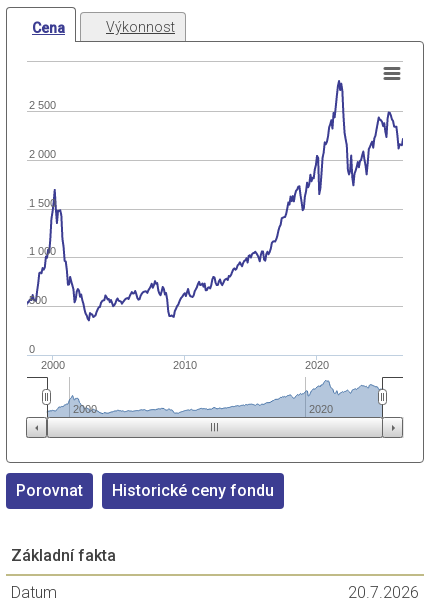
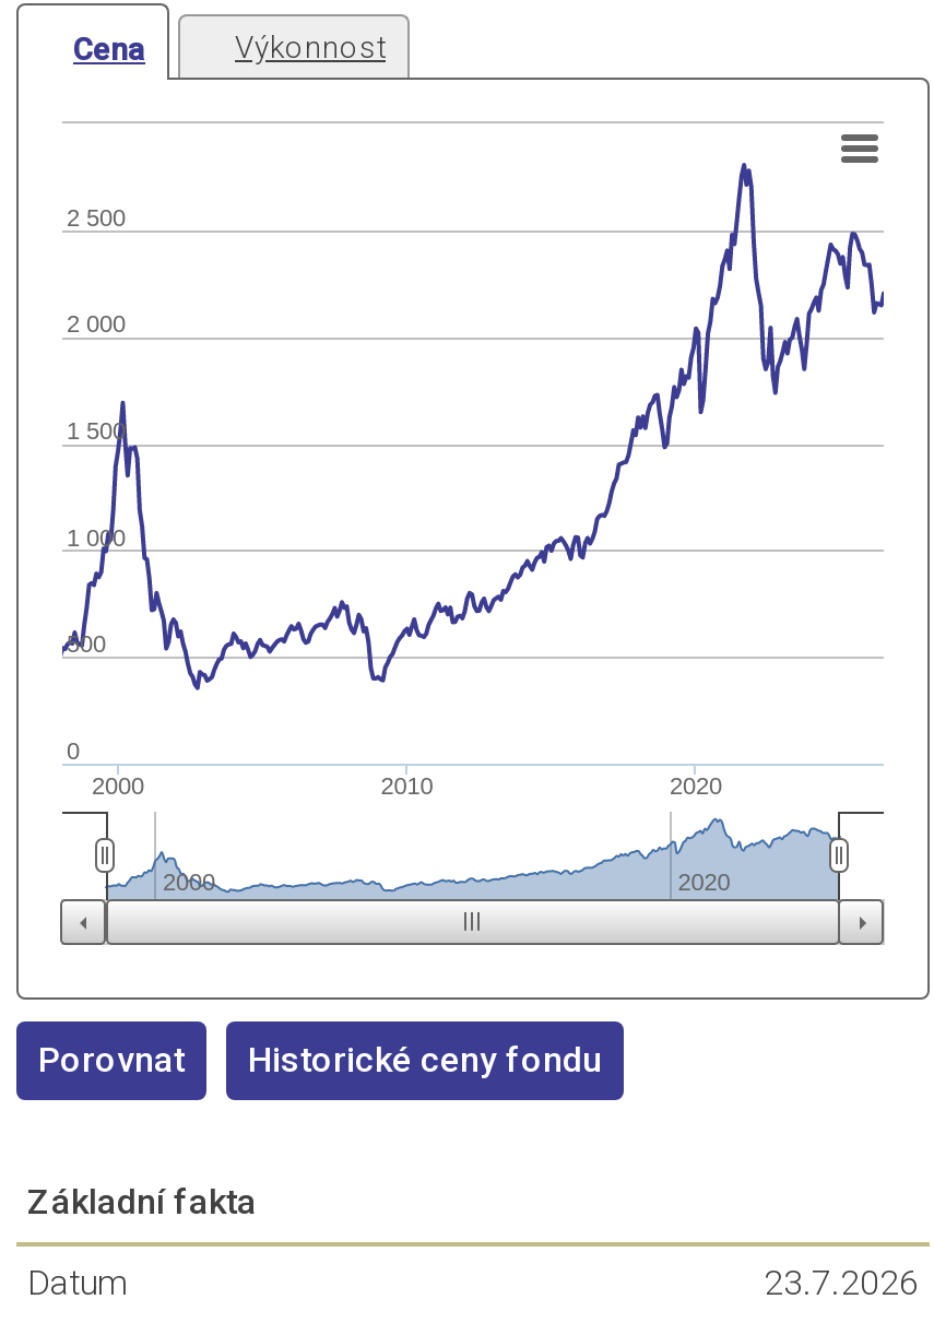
- 20.7.2026
+ 23.7.2026
